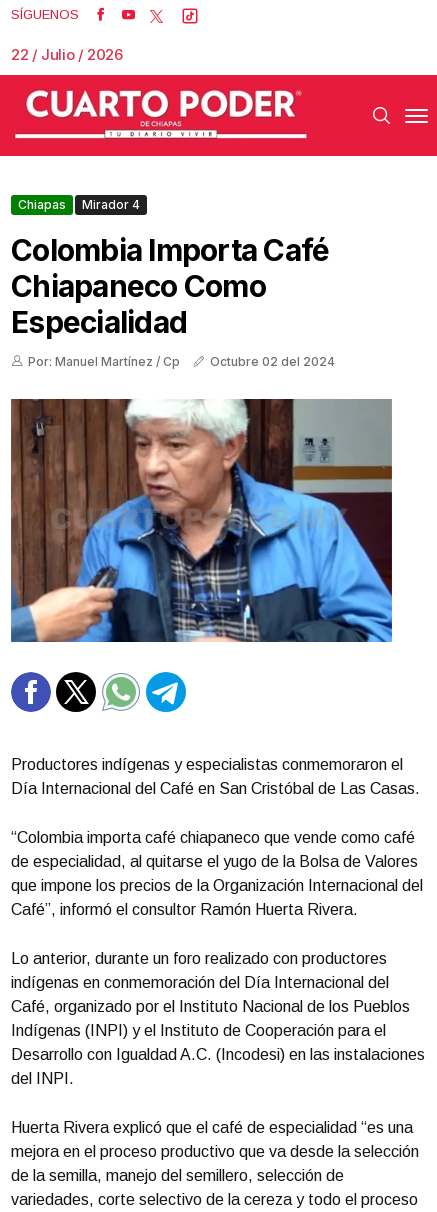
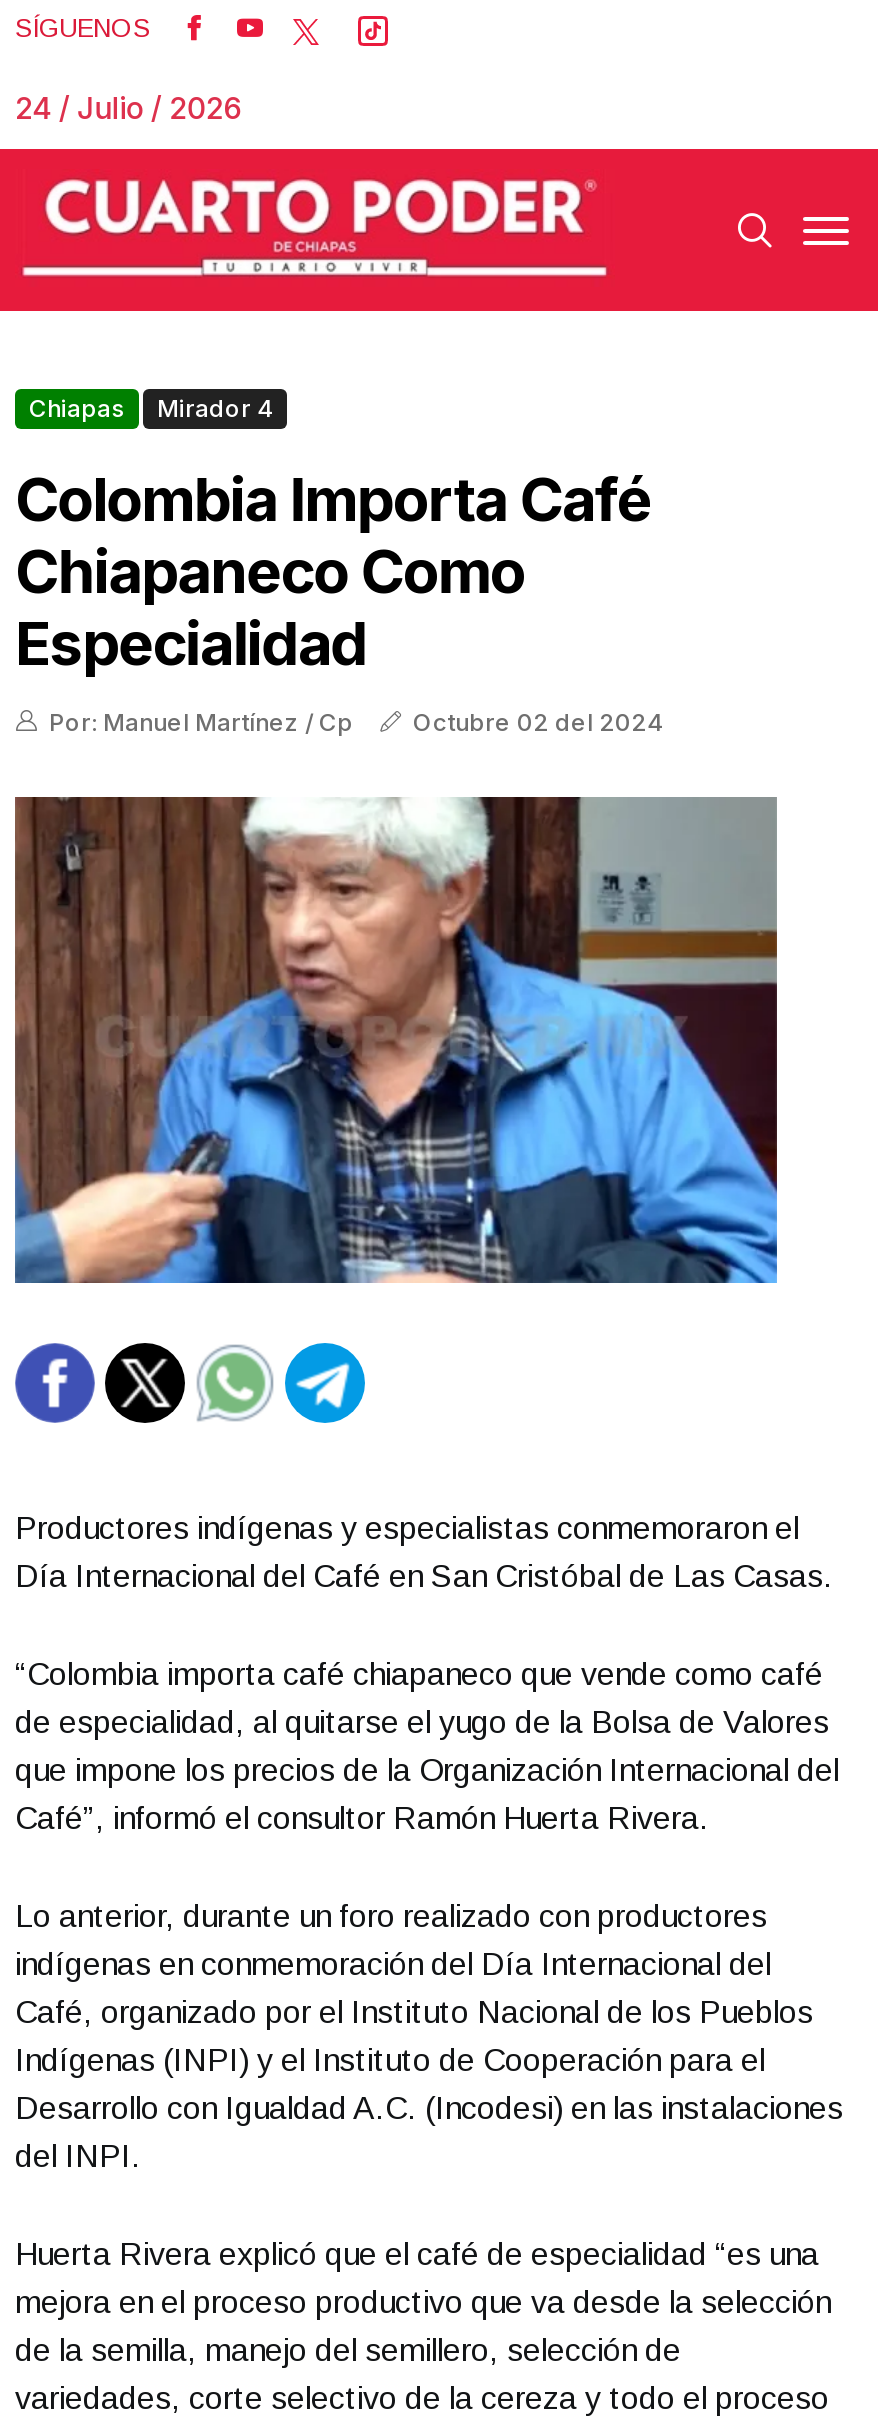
- 22 / Julio / 2026
+ 24 / Julio / 2026
